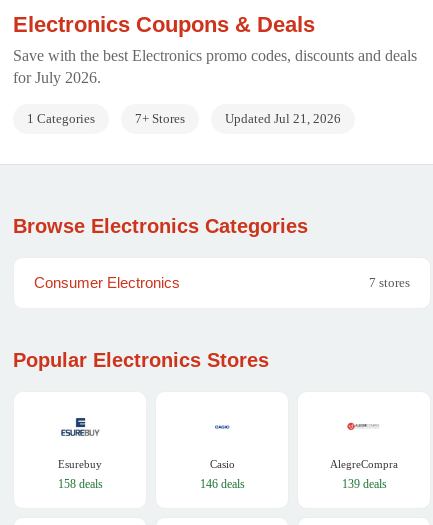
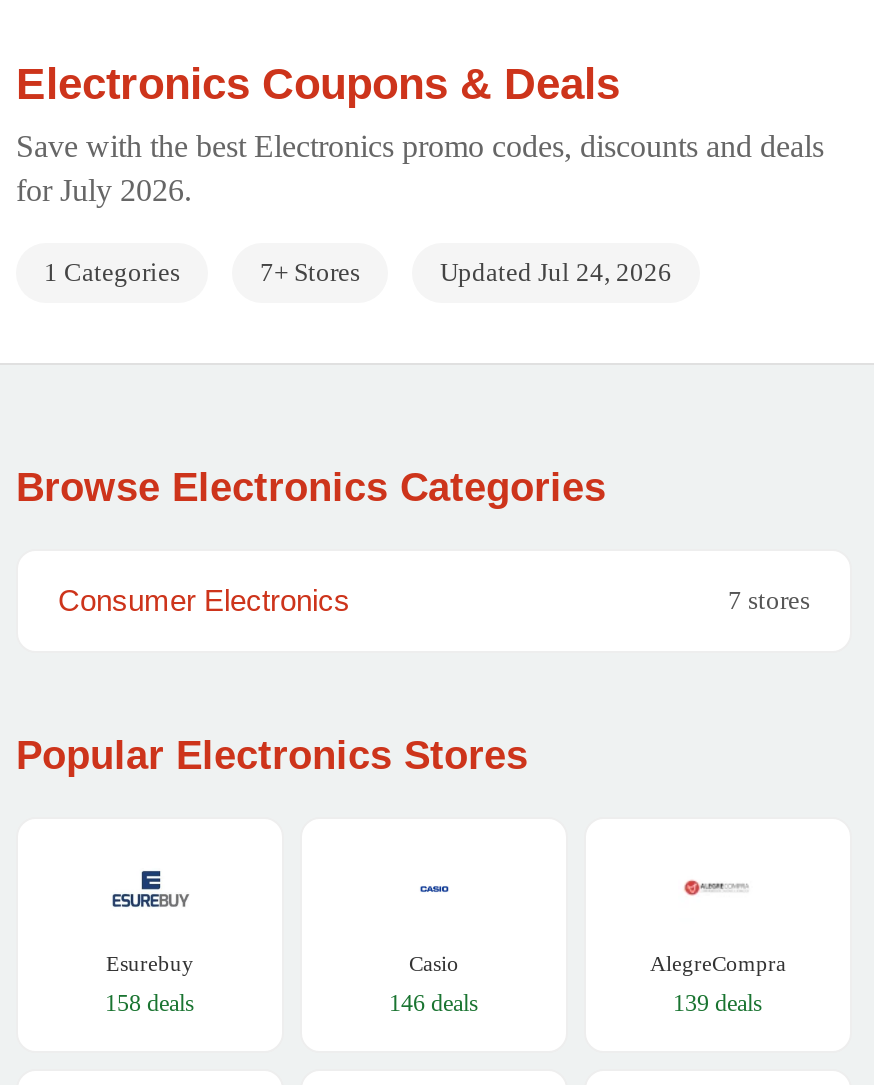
- Updated Jul 21, 2026
+ Updated Jul 24, 2026
